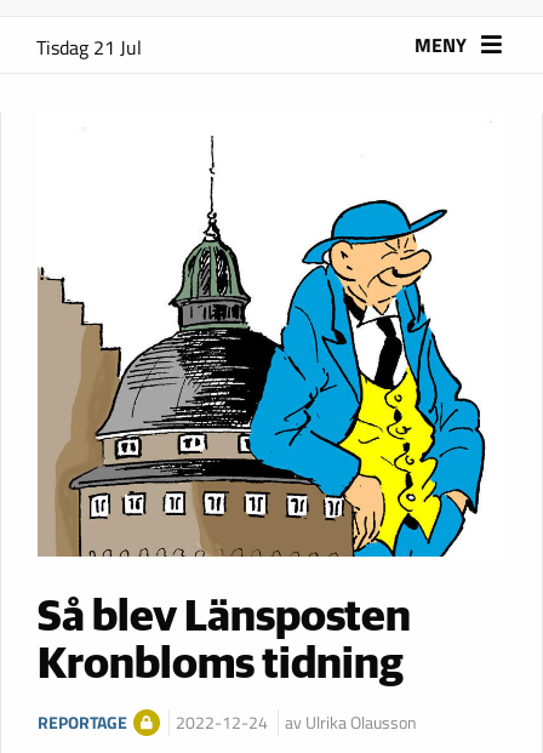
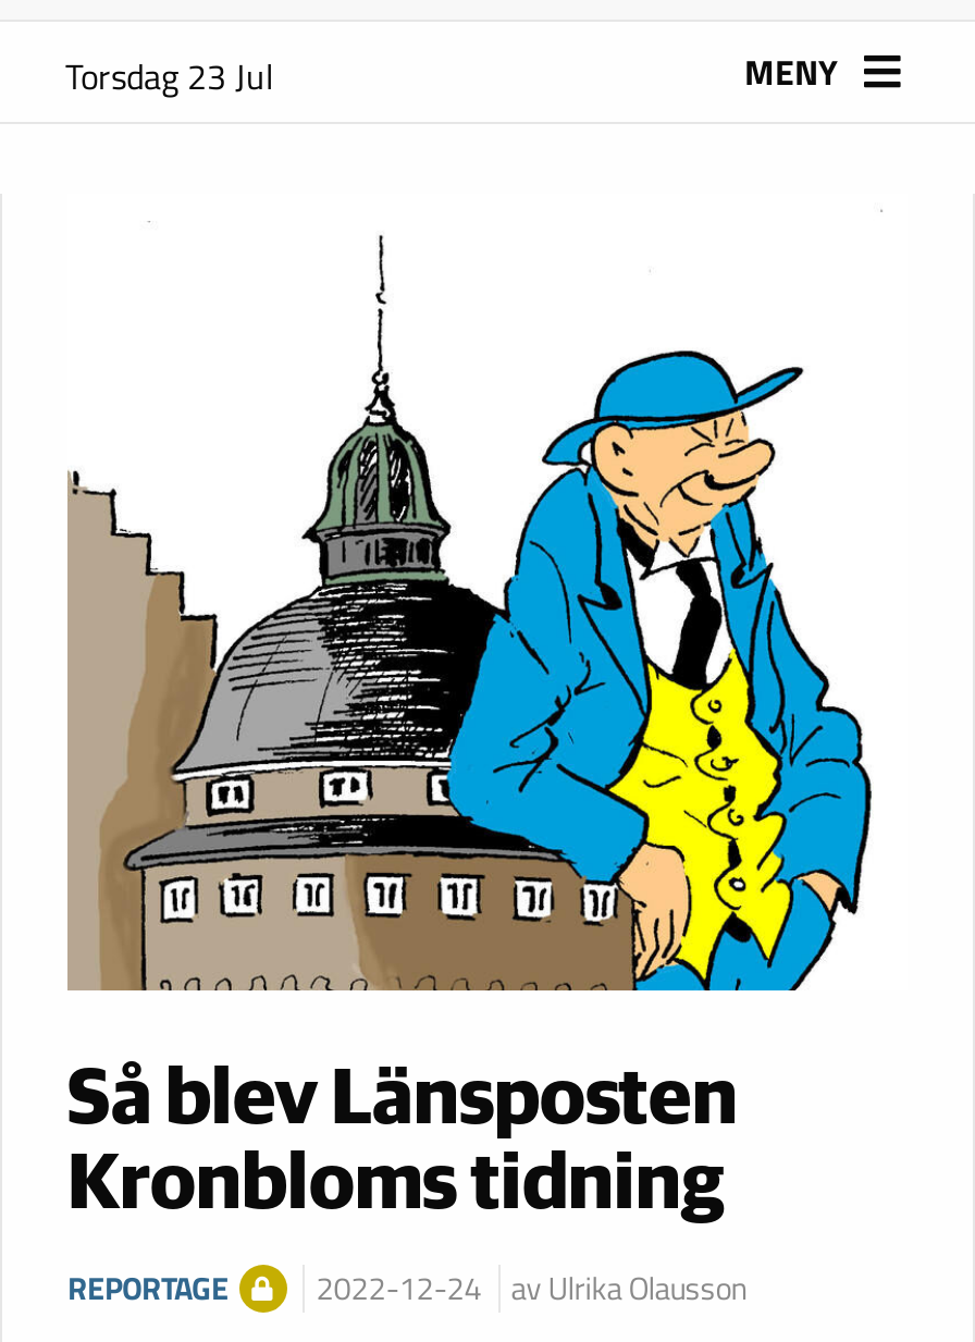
- Tisdag 21 Jul
+ Torsdag 23 Jul
